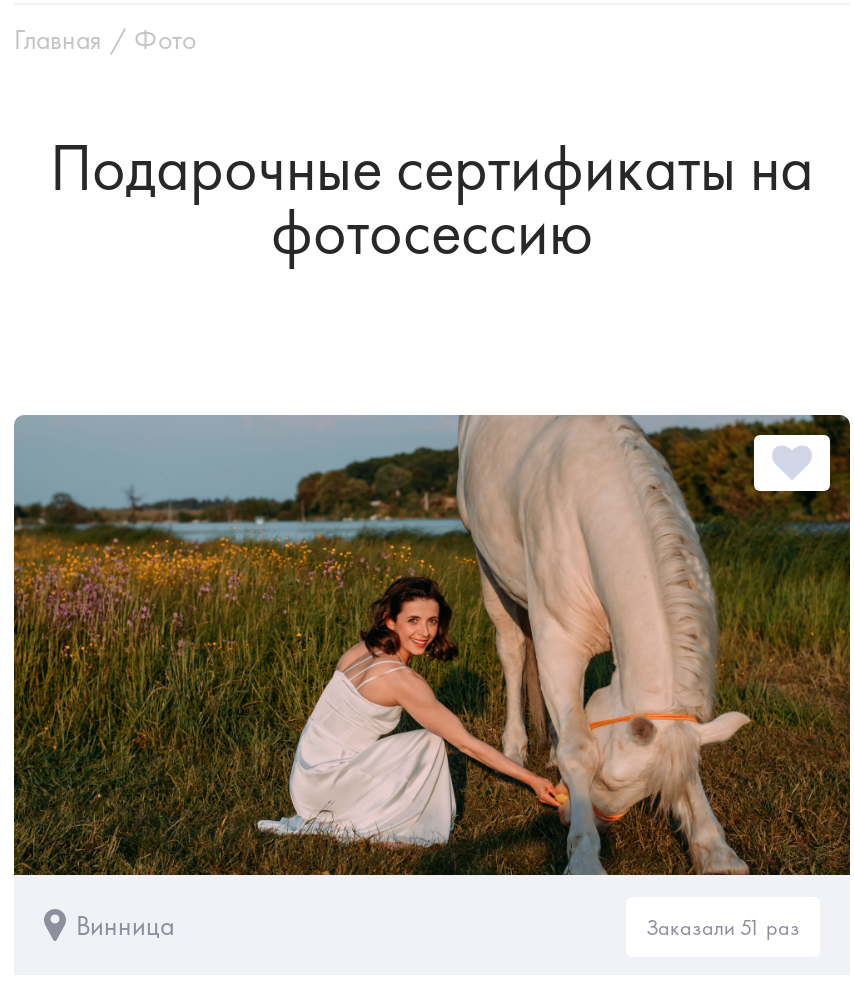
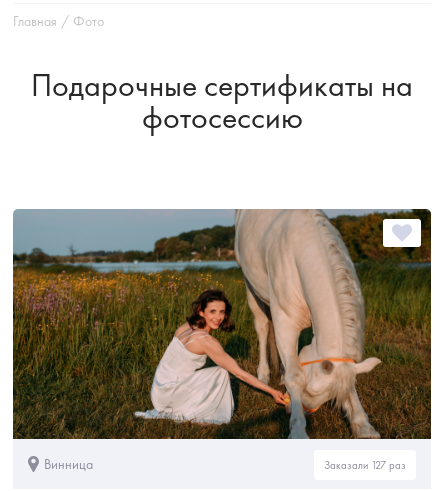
- Заказали 51 раз
+ Заказали 127 раз
